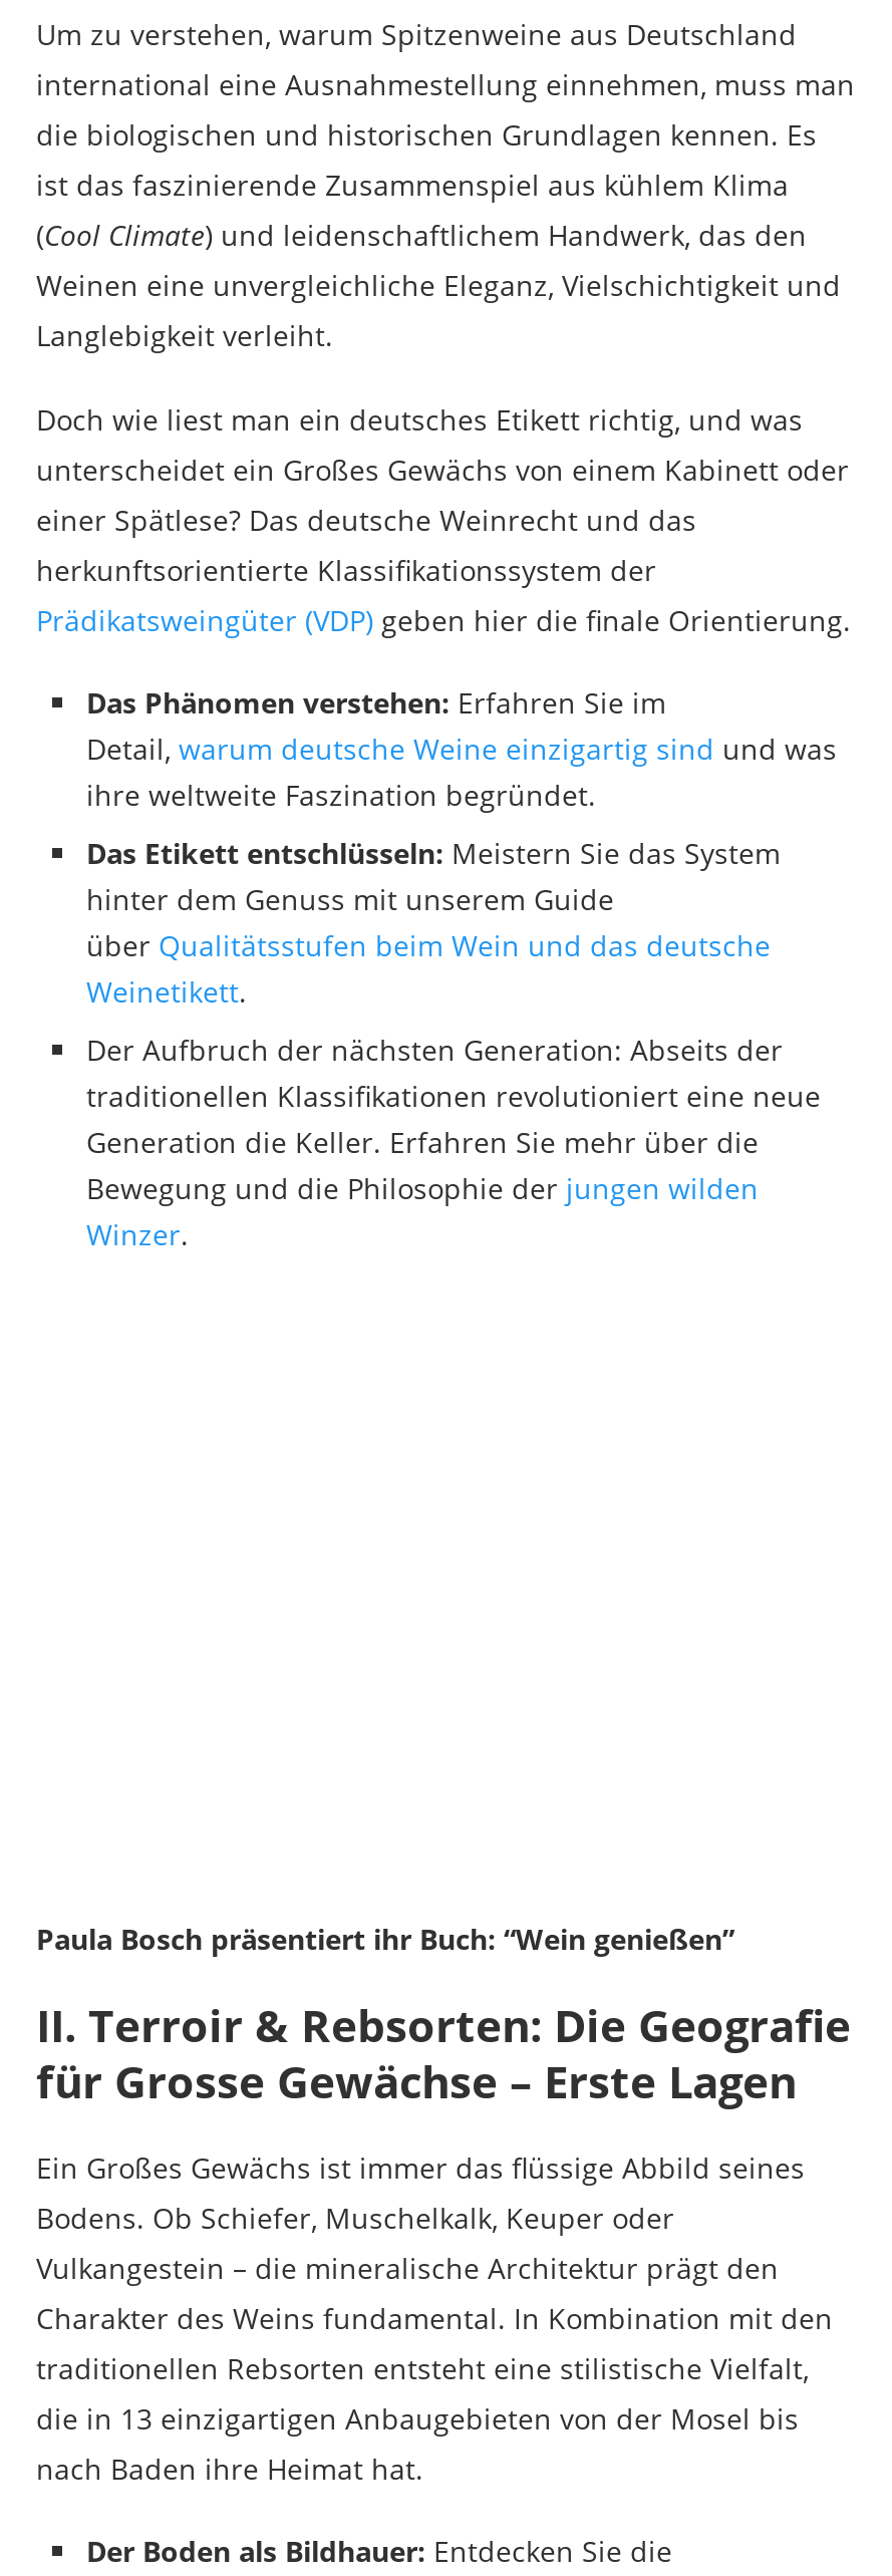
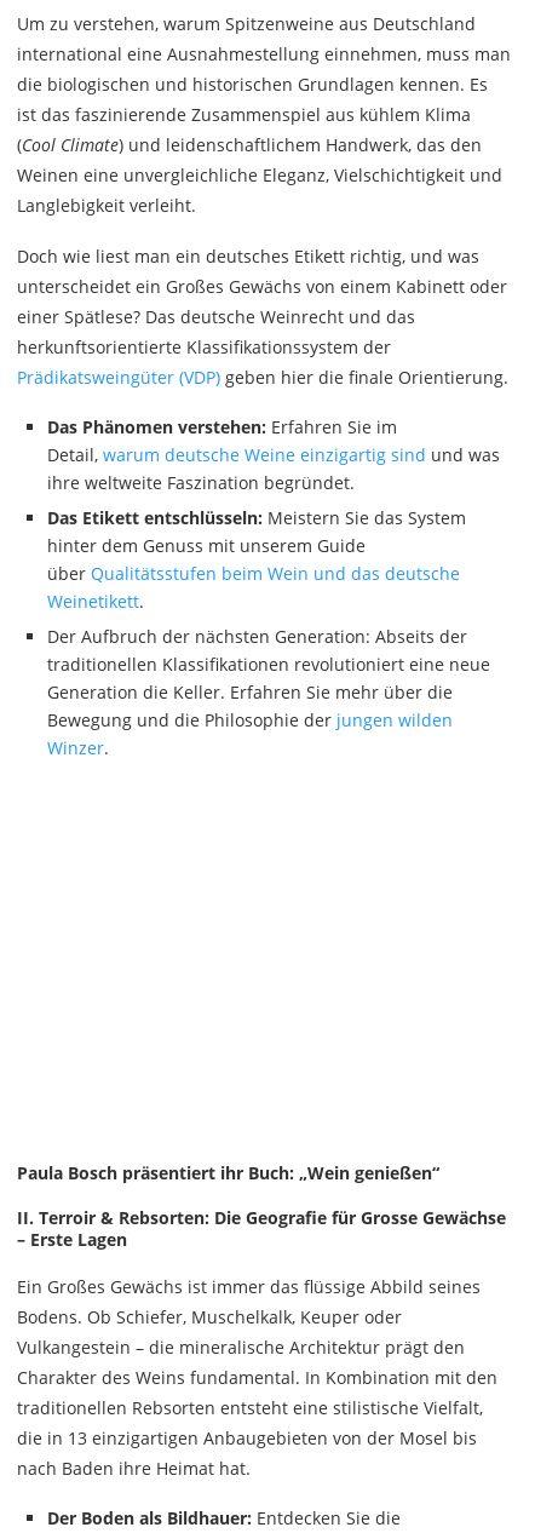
- Paula Bosch präsentiert ihr Buch: “Wein genießen”
+ Paula Bosch präsentiert ihr Buch: „Wein genießen“
